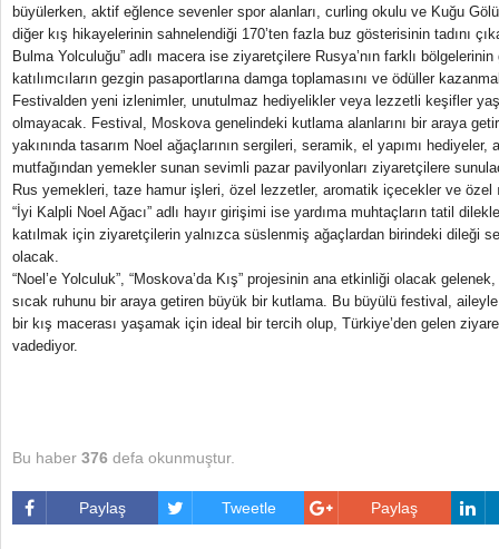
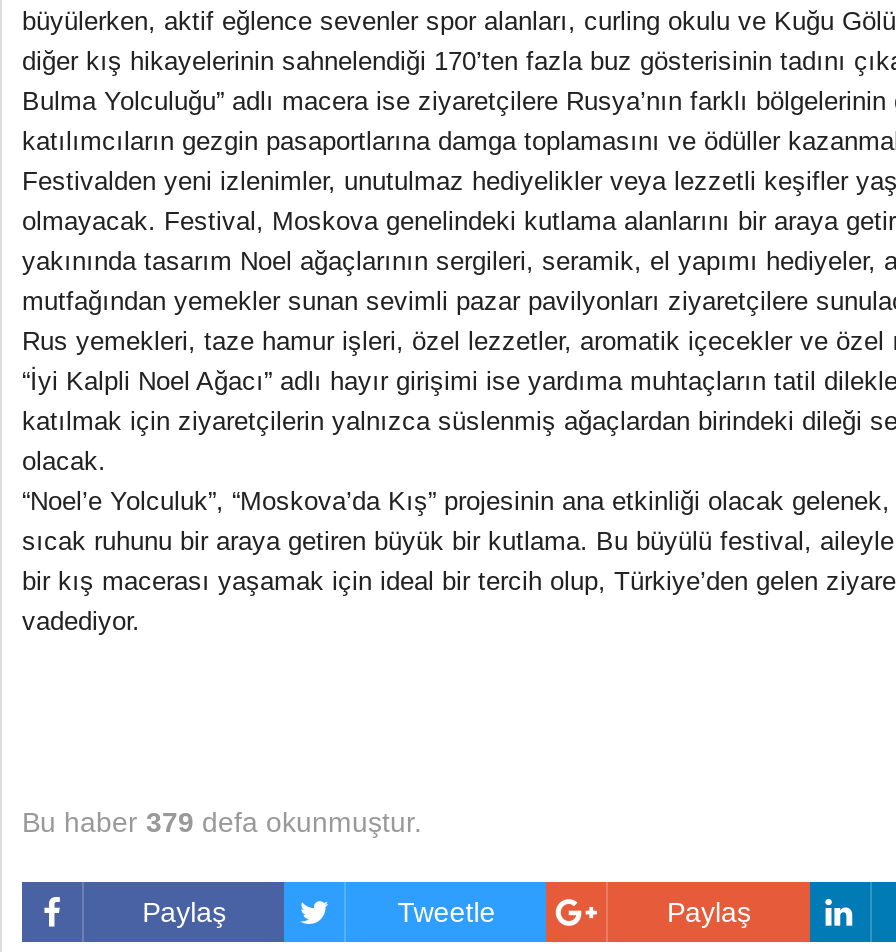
- Bu haber 376 defa okunmuştur.
+ Bu haber 379 defa okunmuştur.
